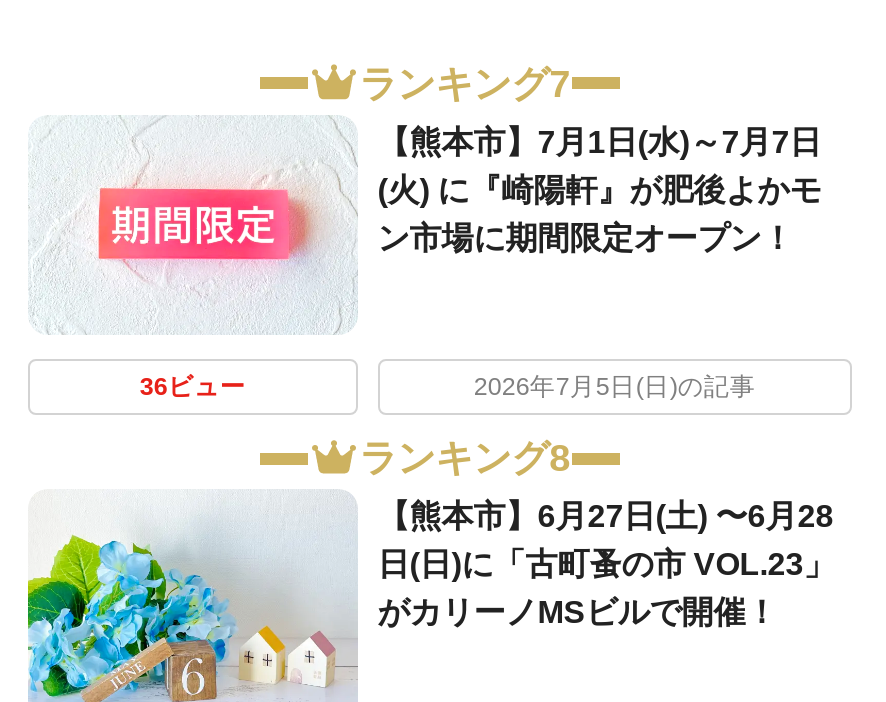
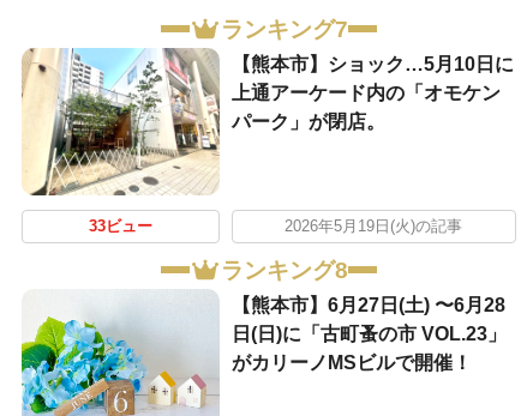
- [image]
- 【熊本市】7月1日(水)～7月7日
- (火) に『崎陽軒』が肥後よかモ
- ン市場に期間限定オープン！
+ [image]
+ 【熊本市】ショック…5月10日に
+ 上通アーケード内の「オモケン
+ パーク」が閉店。

- 36ビュー
- 2026年7月5日(日)の記事
+ 33ビュー
+ 2026年5月19日(火)の記事
